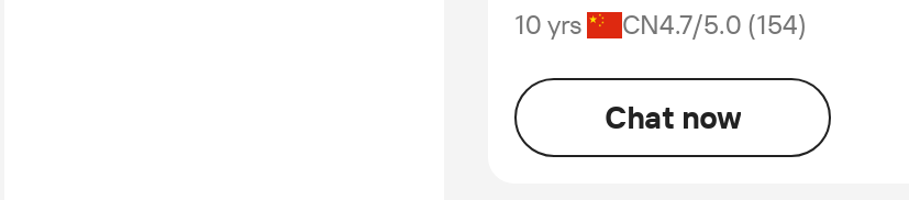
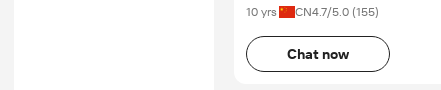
- 10 yrs CN4.7/5.0 (154)
+ 10 yrs CN4.7/5.0 (155)
